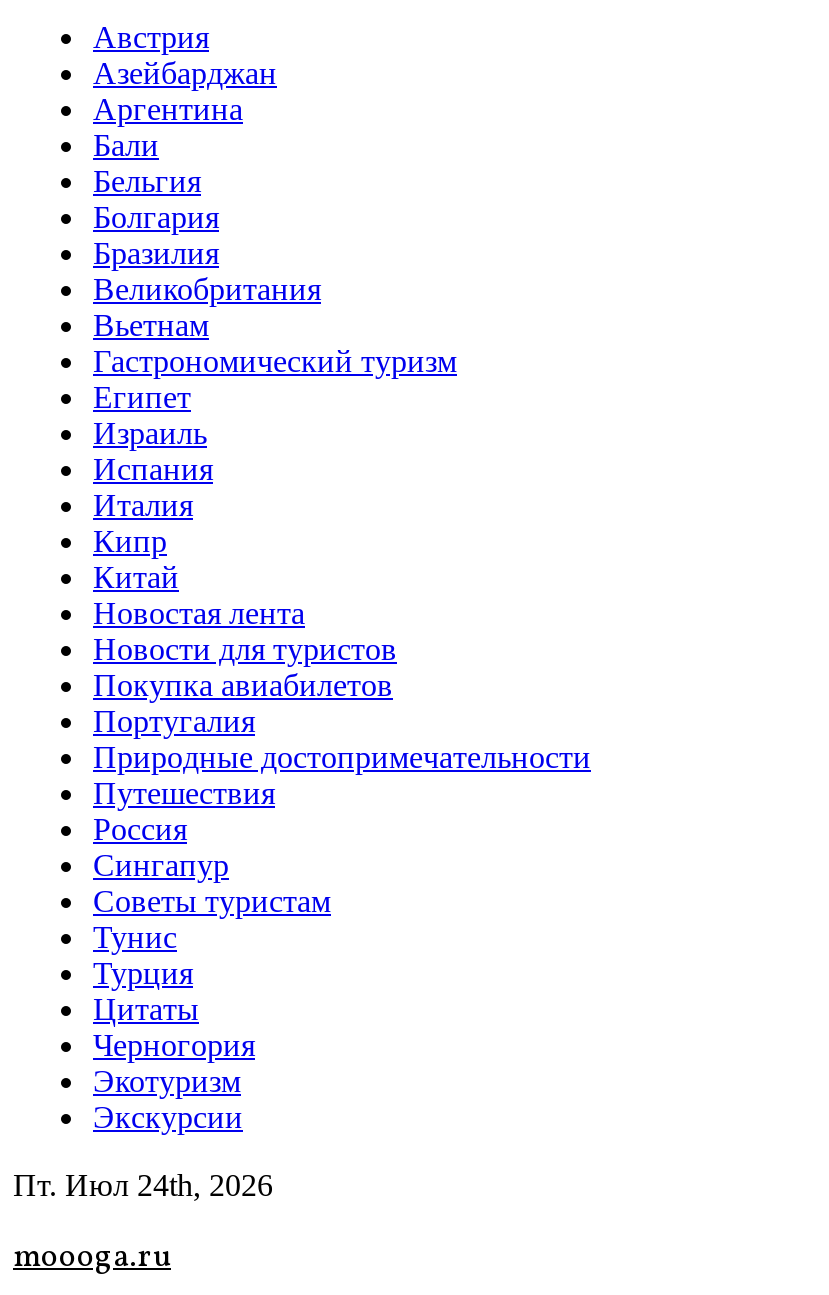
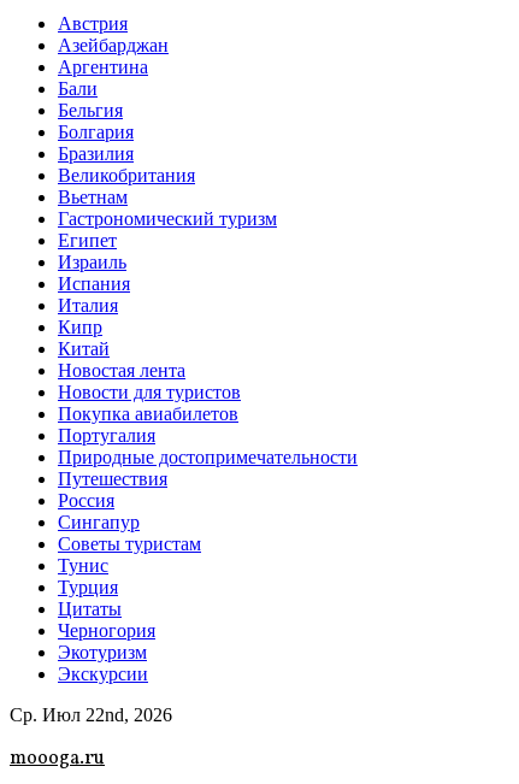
- Пт. Июл 24th, 2026
+ Ср. Июл 22nd, 2026
